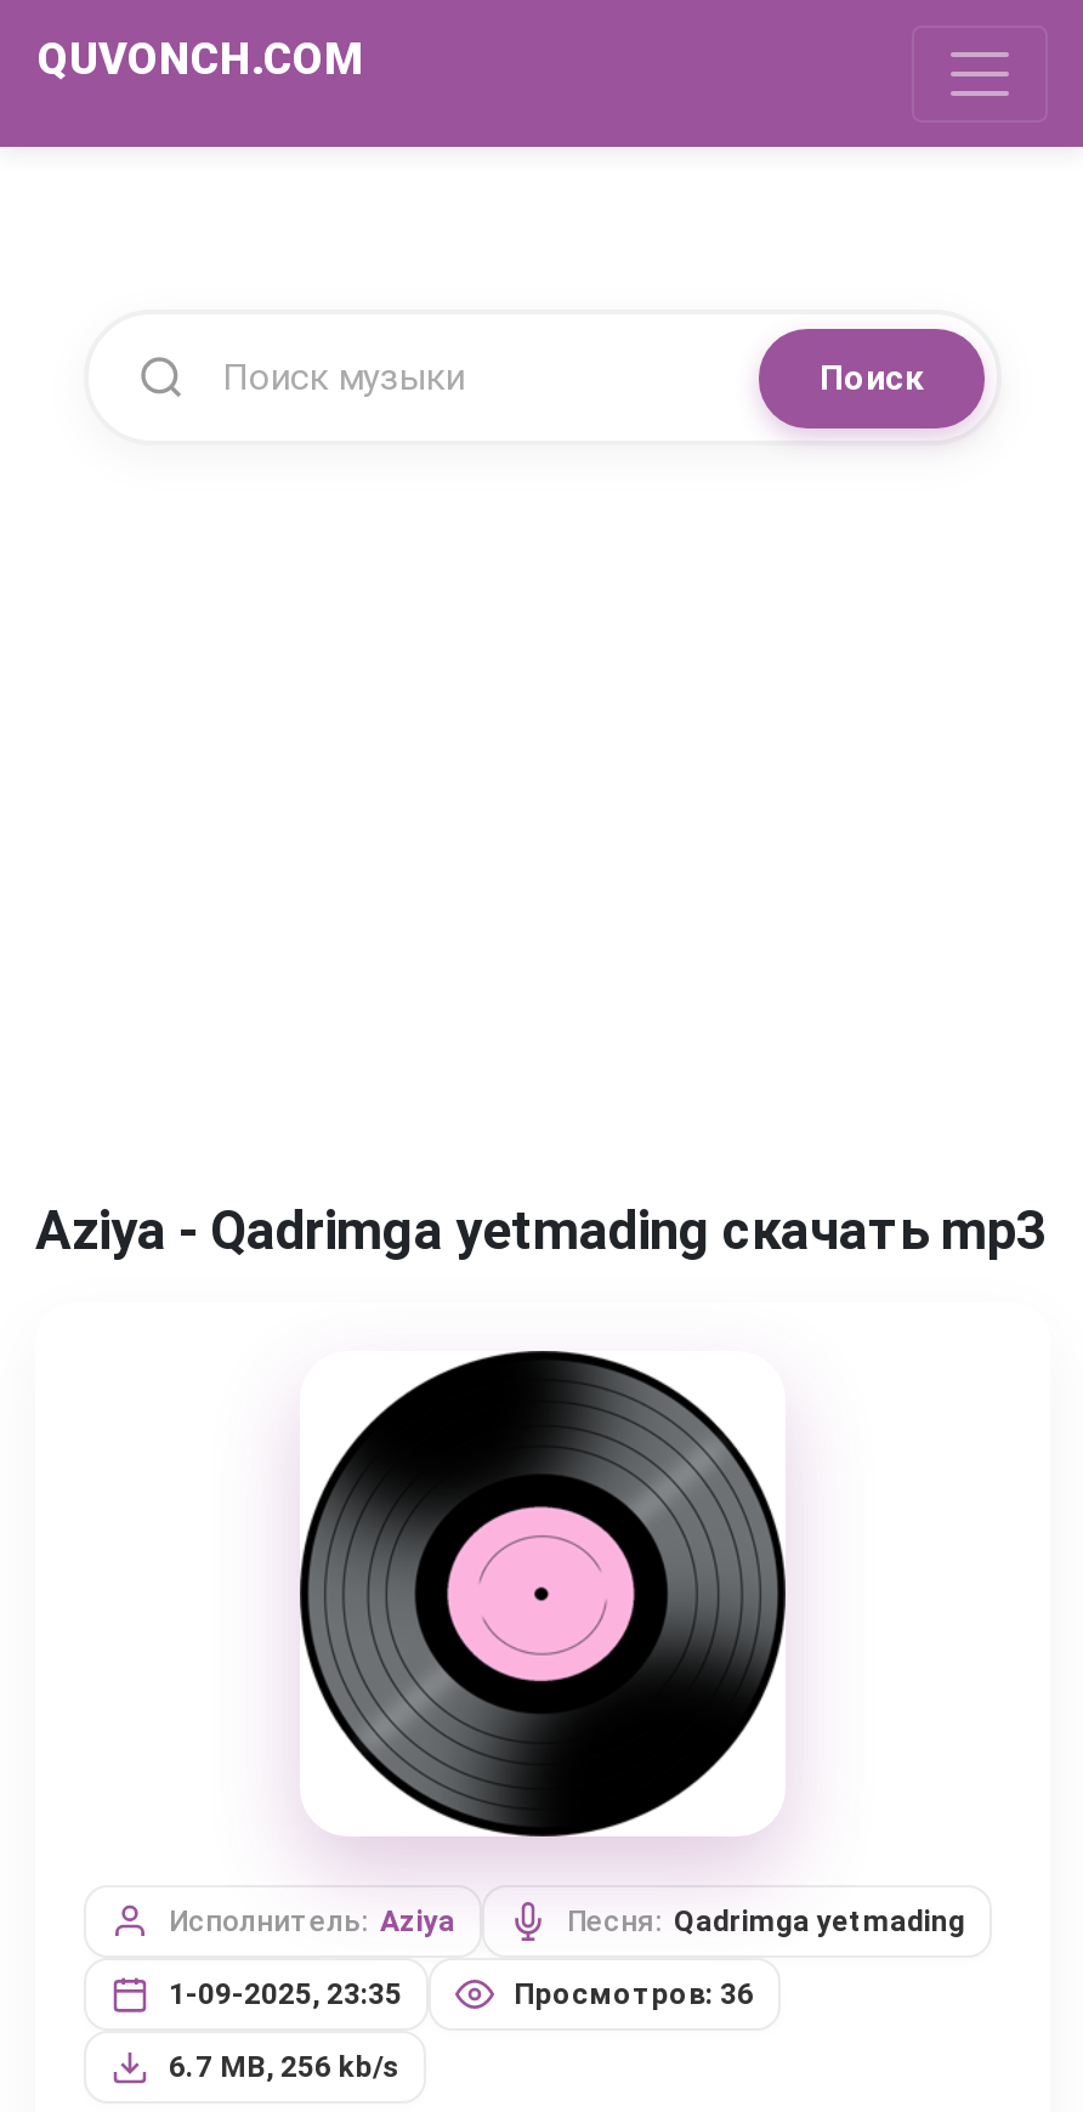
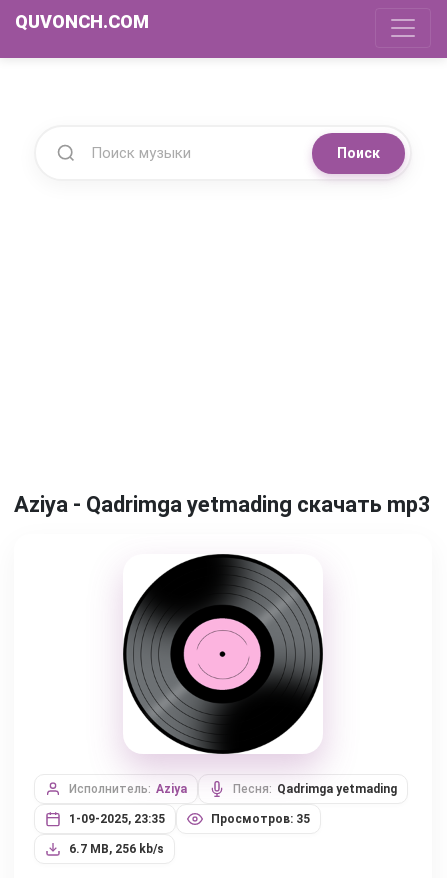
- Просмотров: 36
+ Просмотров: 35
